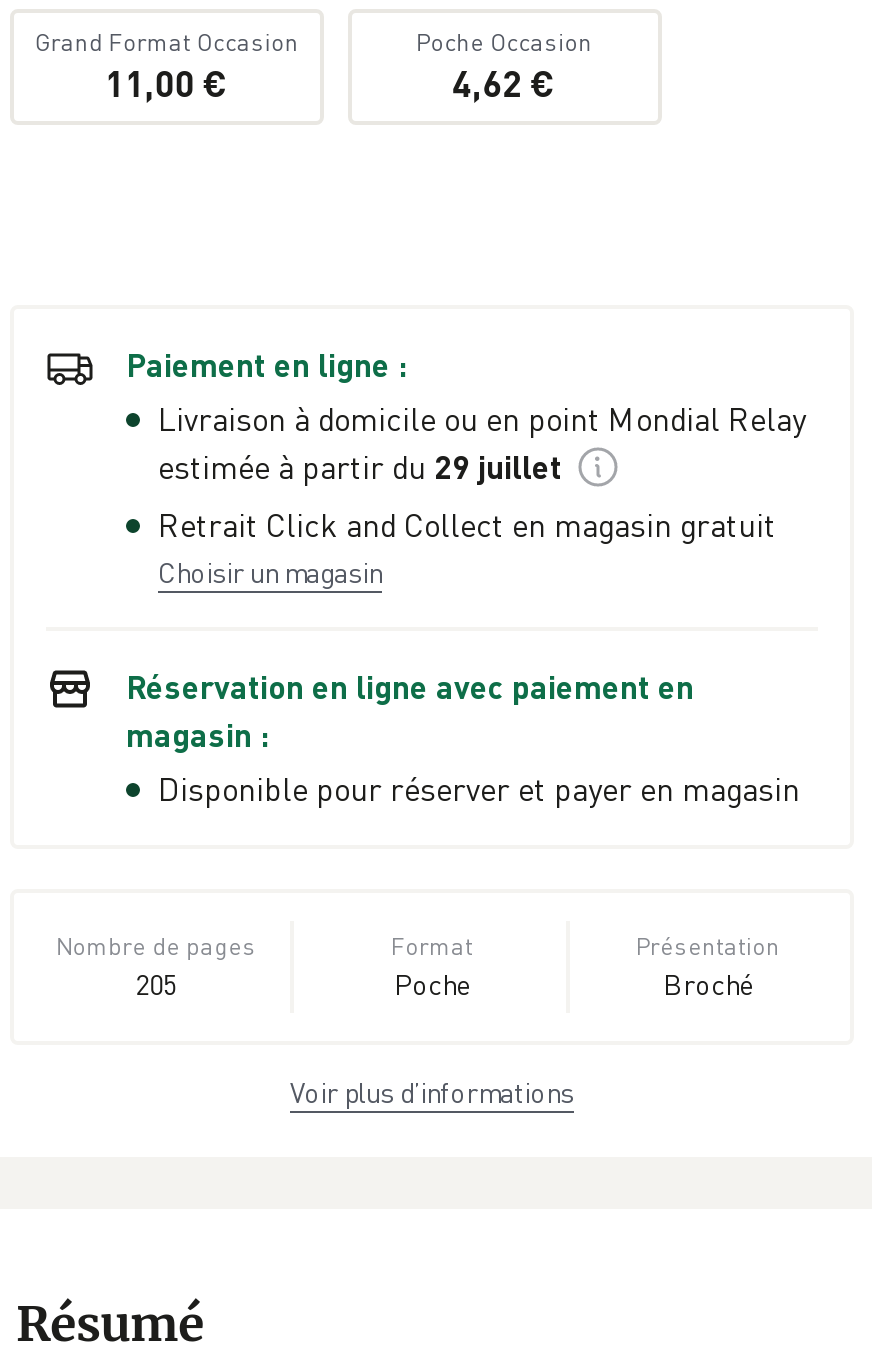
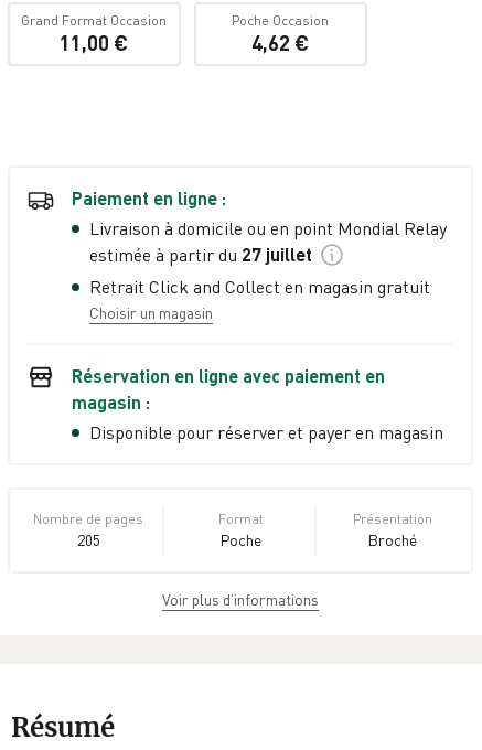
- estimée à partir du 29 juillet
+ estimée à partir du 27 juillet
